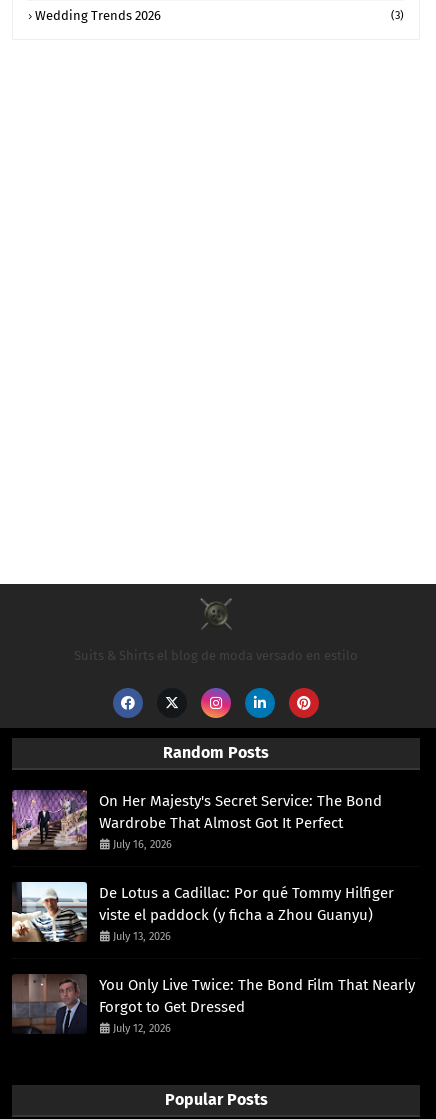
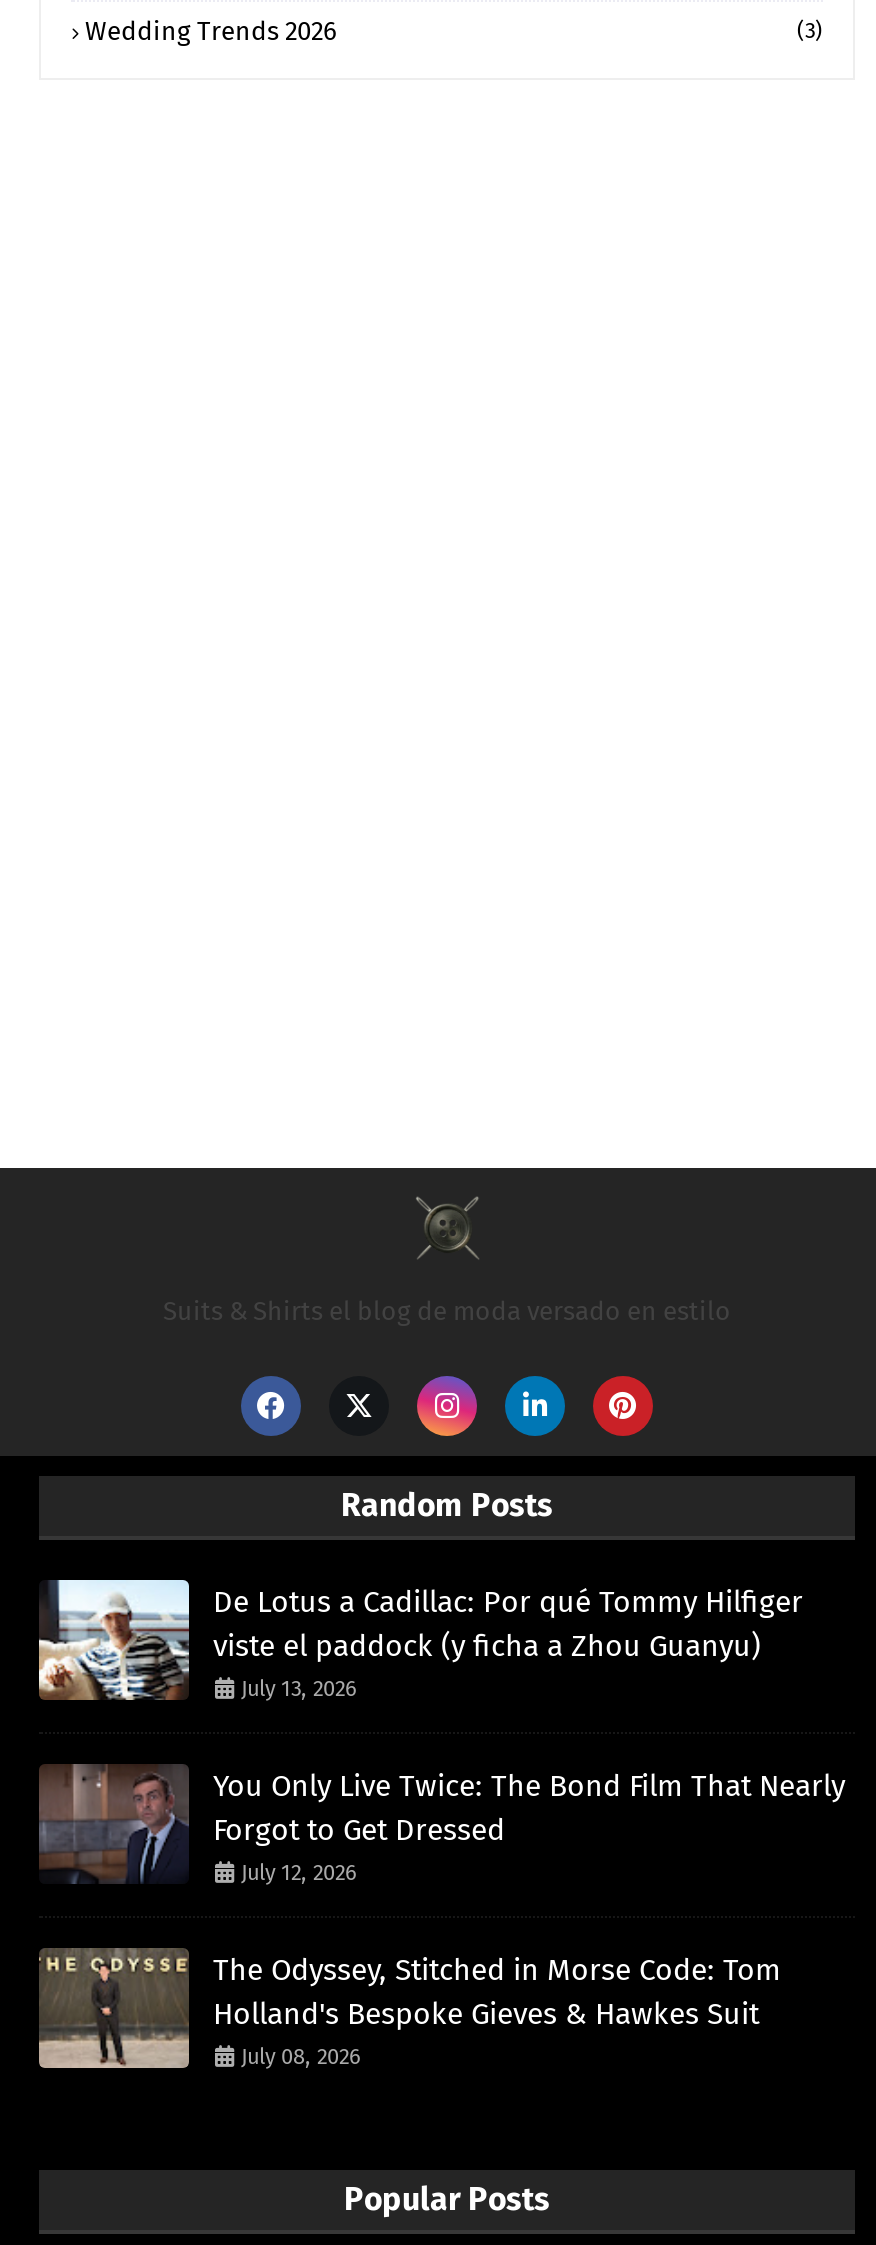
- [image]
- On Her Majesty's Secret Service: The Bond
- Wardrobe That Almost Got It Perfect
- July 16, 2026

moved up: [image] | De Lotus a Cadillac: Por qué Tommy Hilfiger | viste el paddock (y ficha a Zhou Guanyu) | July 13, 2026 | You Only Live Twice: The Bond Film That Nearly | Forgot to Get Dressed | July 12, 2026

+ [image]
+ The Odyssey, Stitched in Morse Code: Tom
+ Holland's Bespoke Gieves & Hawkes Suit
+ July 08, 2026
